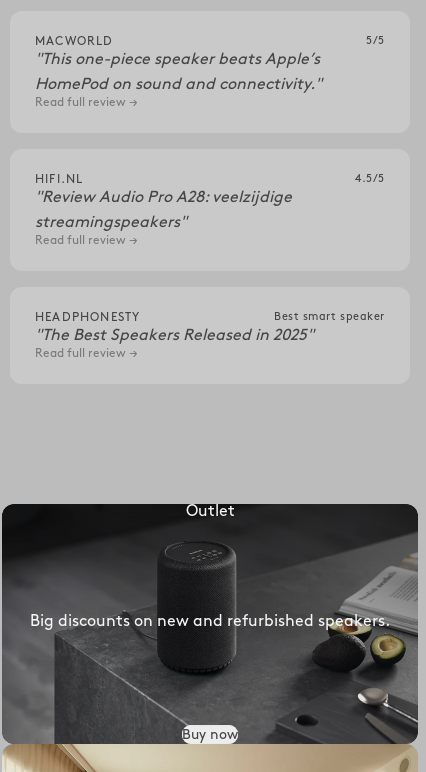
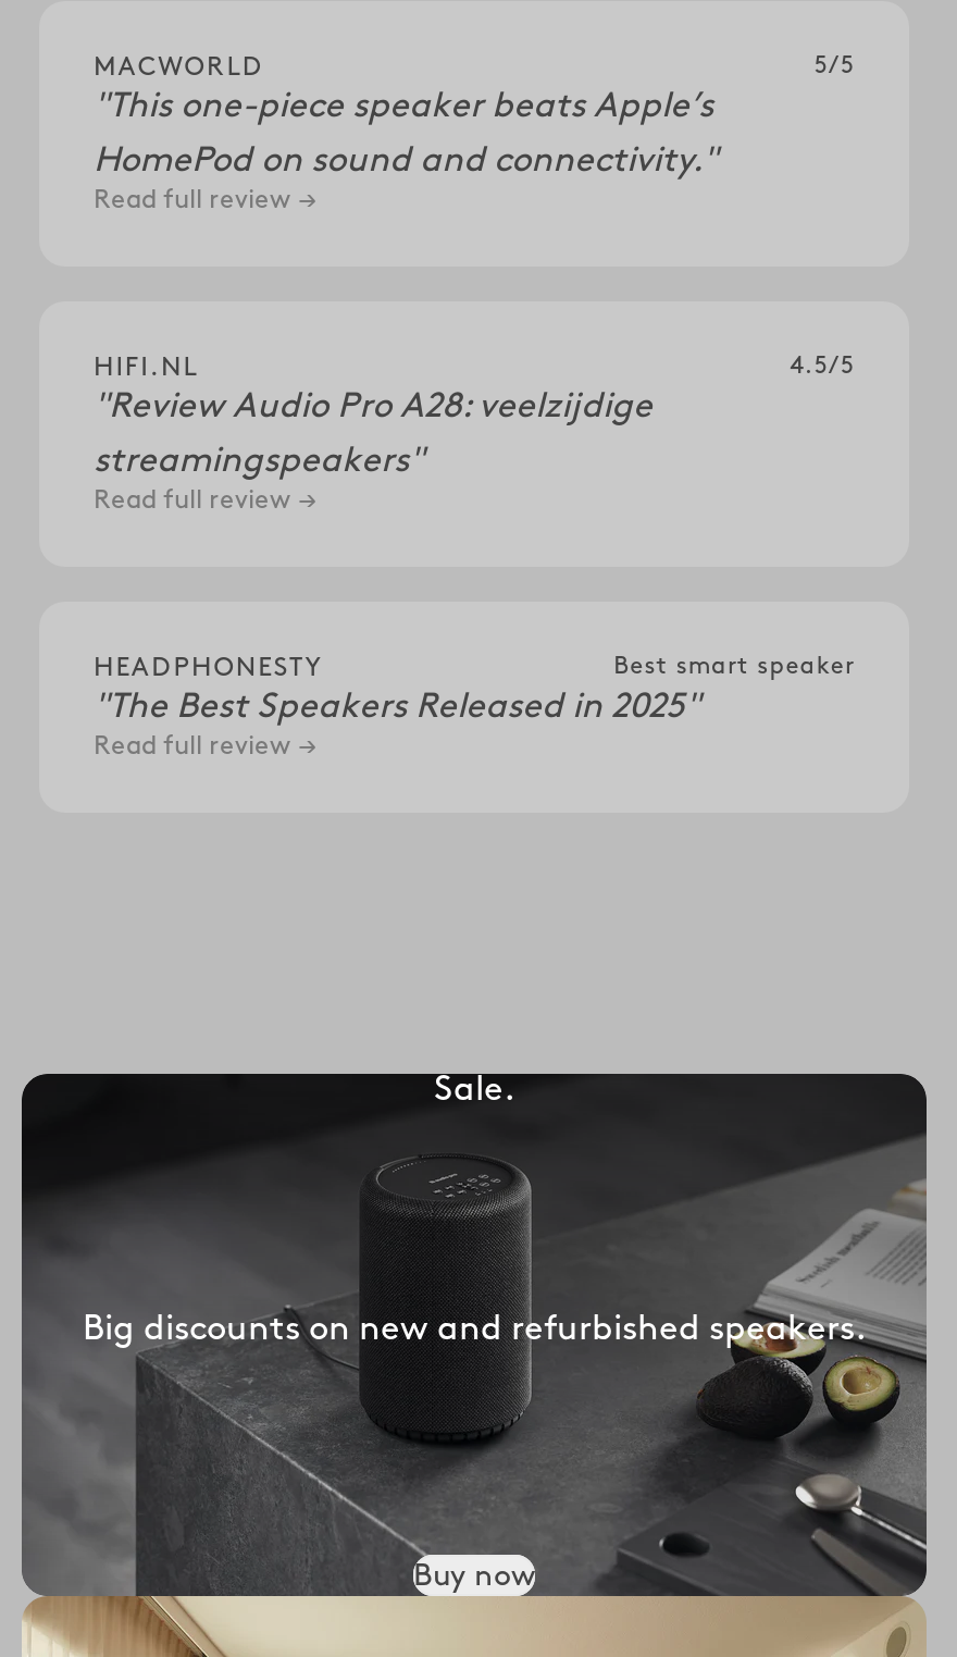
- Outlet
+ Sale.
